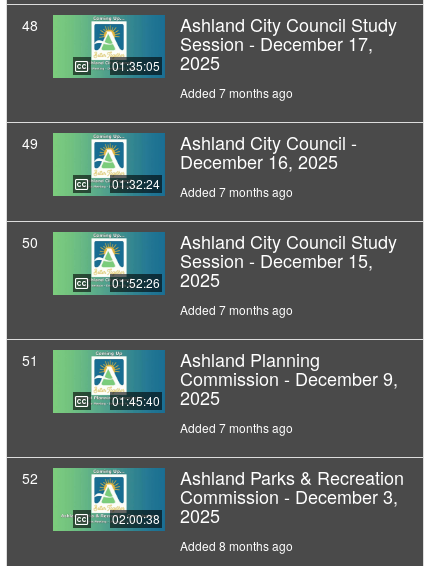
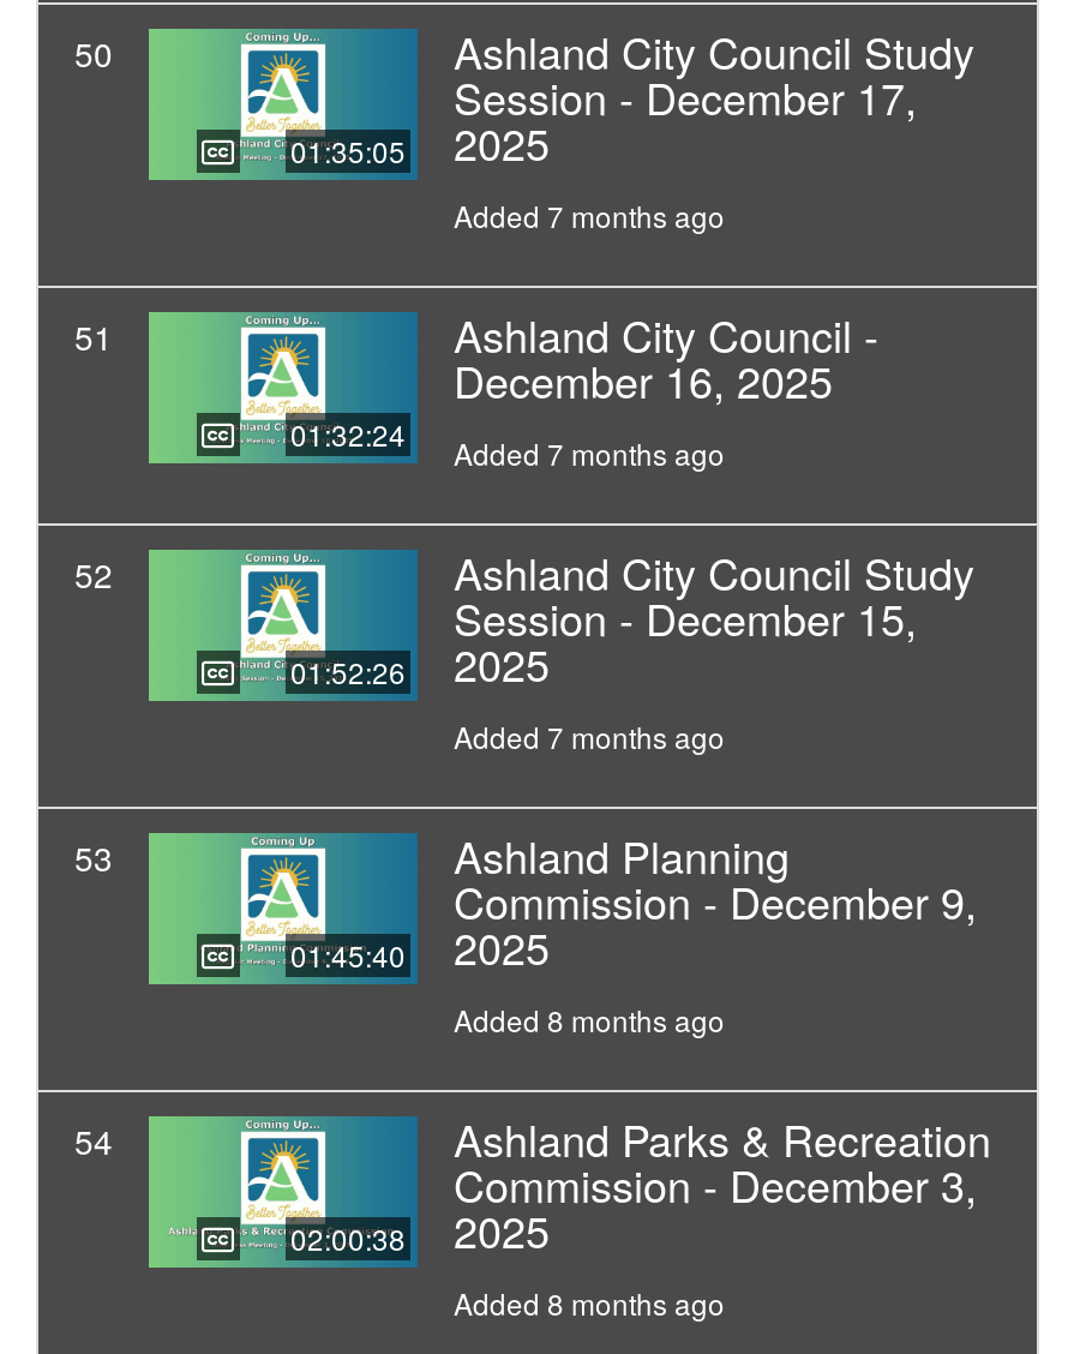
- 48
+ 50

- 49
+ 51

- 50
+ 52

- 51
+ 53

- Added 7 months ago
+ Added 8 months ago

- 52
+ 54
